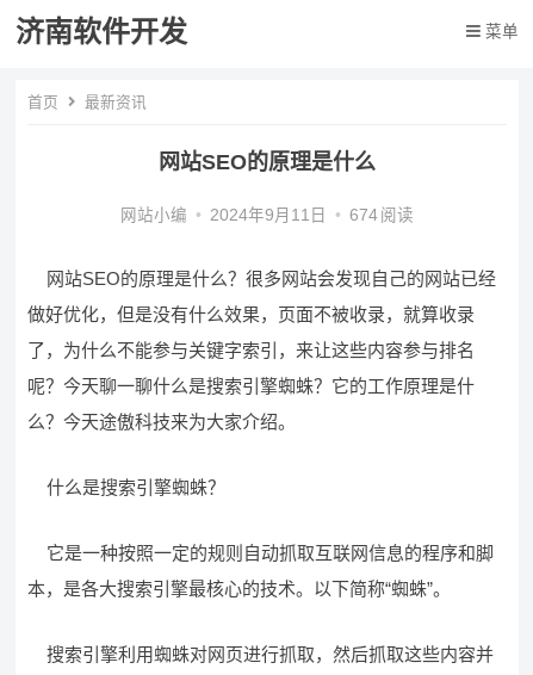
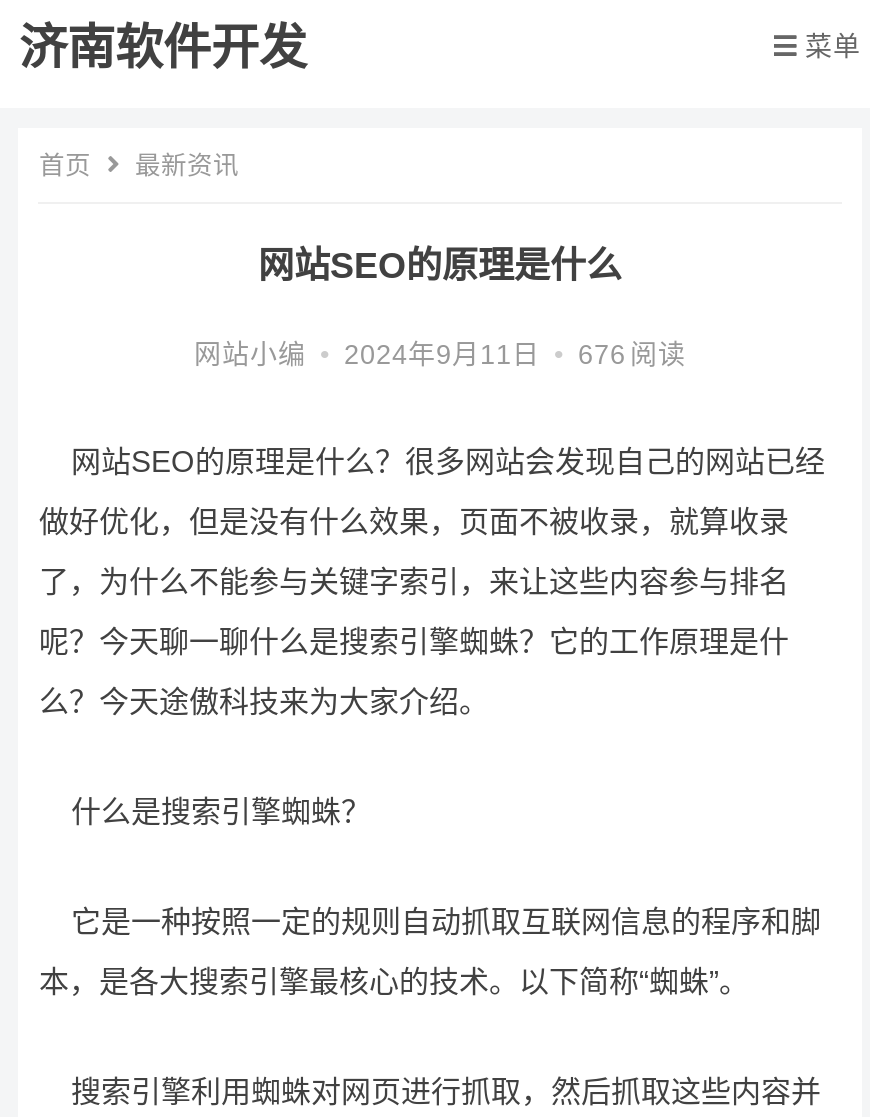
- 网站小编 • 2024年9月11日 • 674 阅读
+ 网站小编 • 2024年9月11日 • 676 阅读
